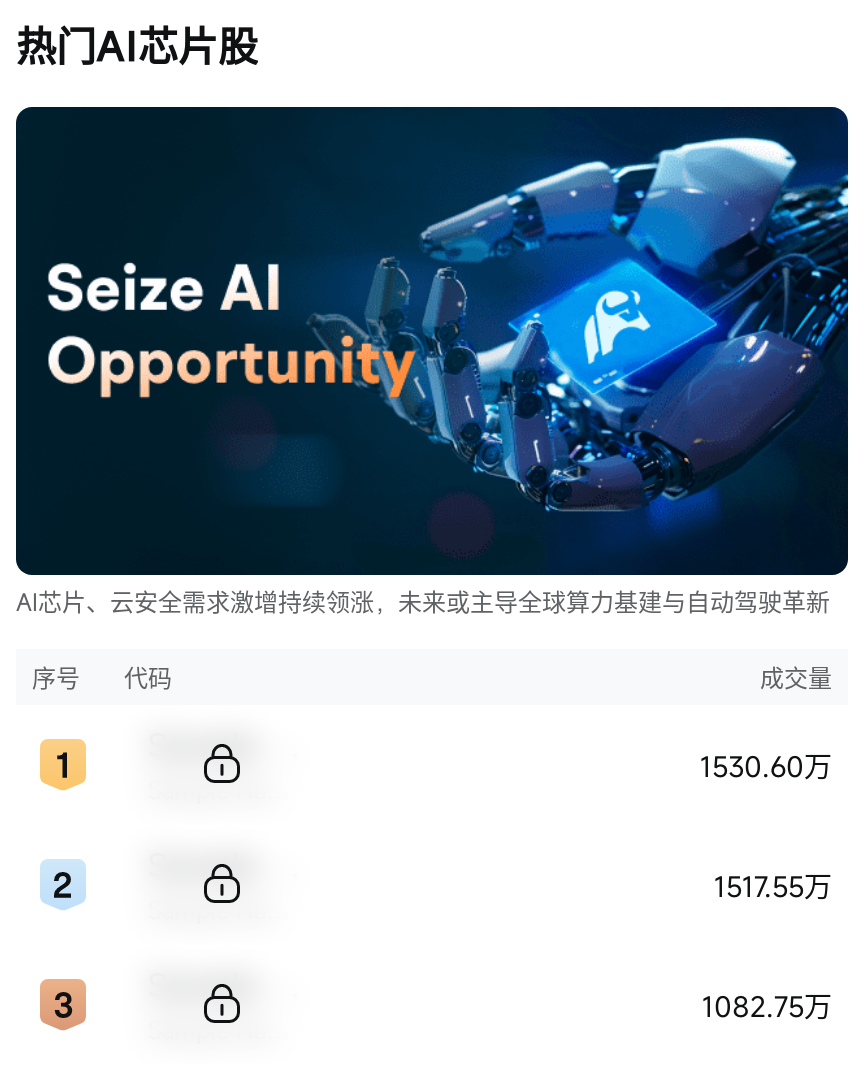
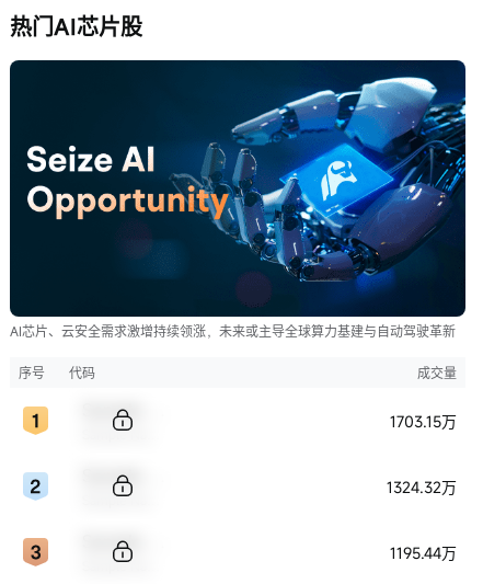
- 1530.60万
+ 1703.15万

- 1517.55万
+ 1324.32万

- 1082.75万
+ 1195.44万
